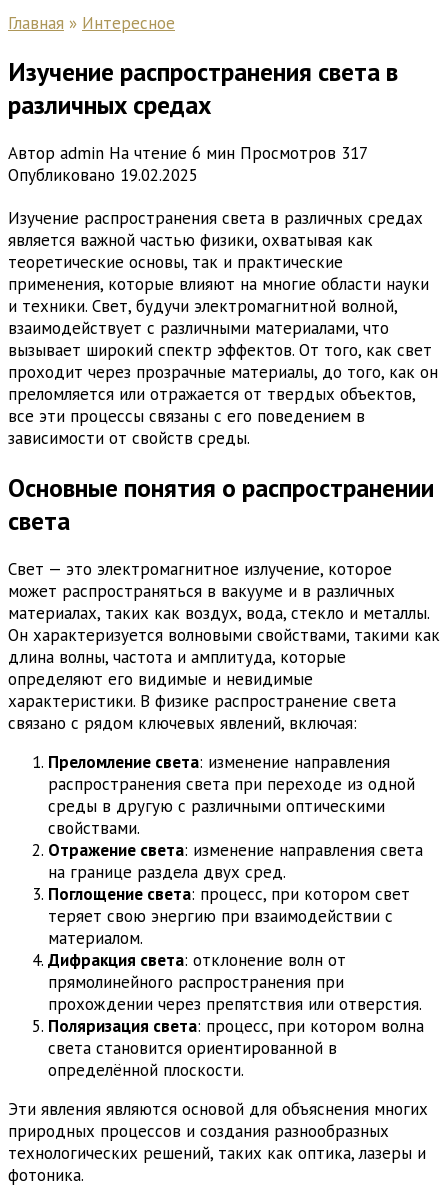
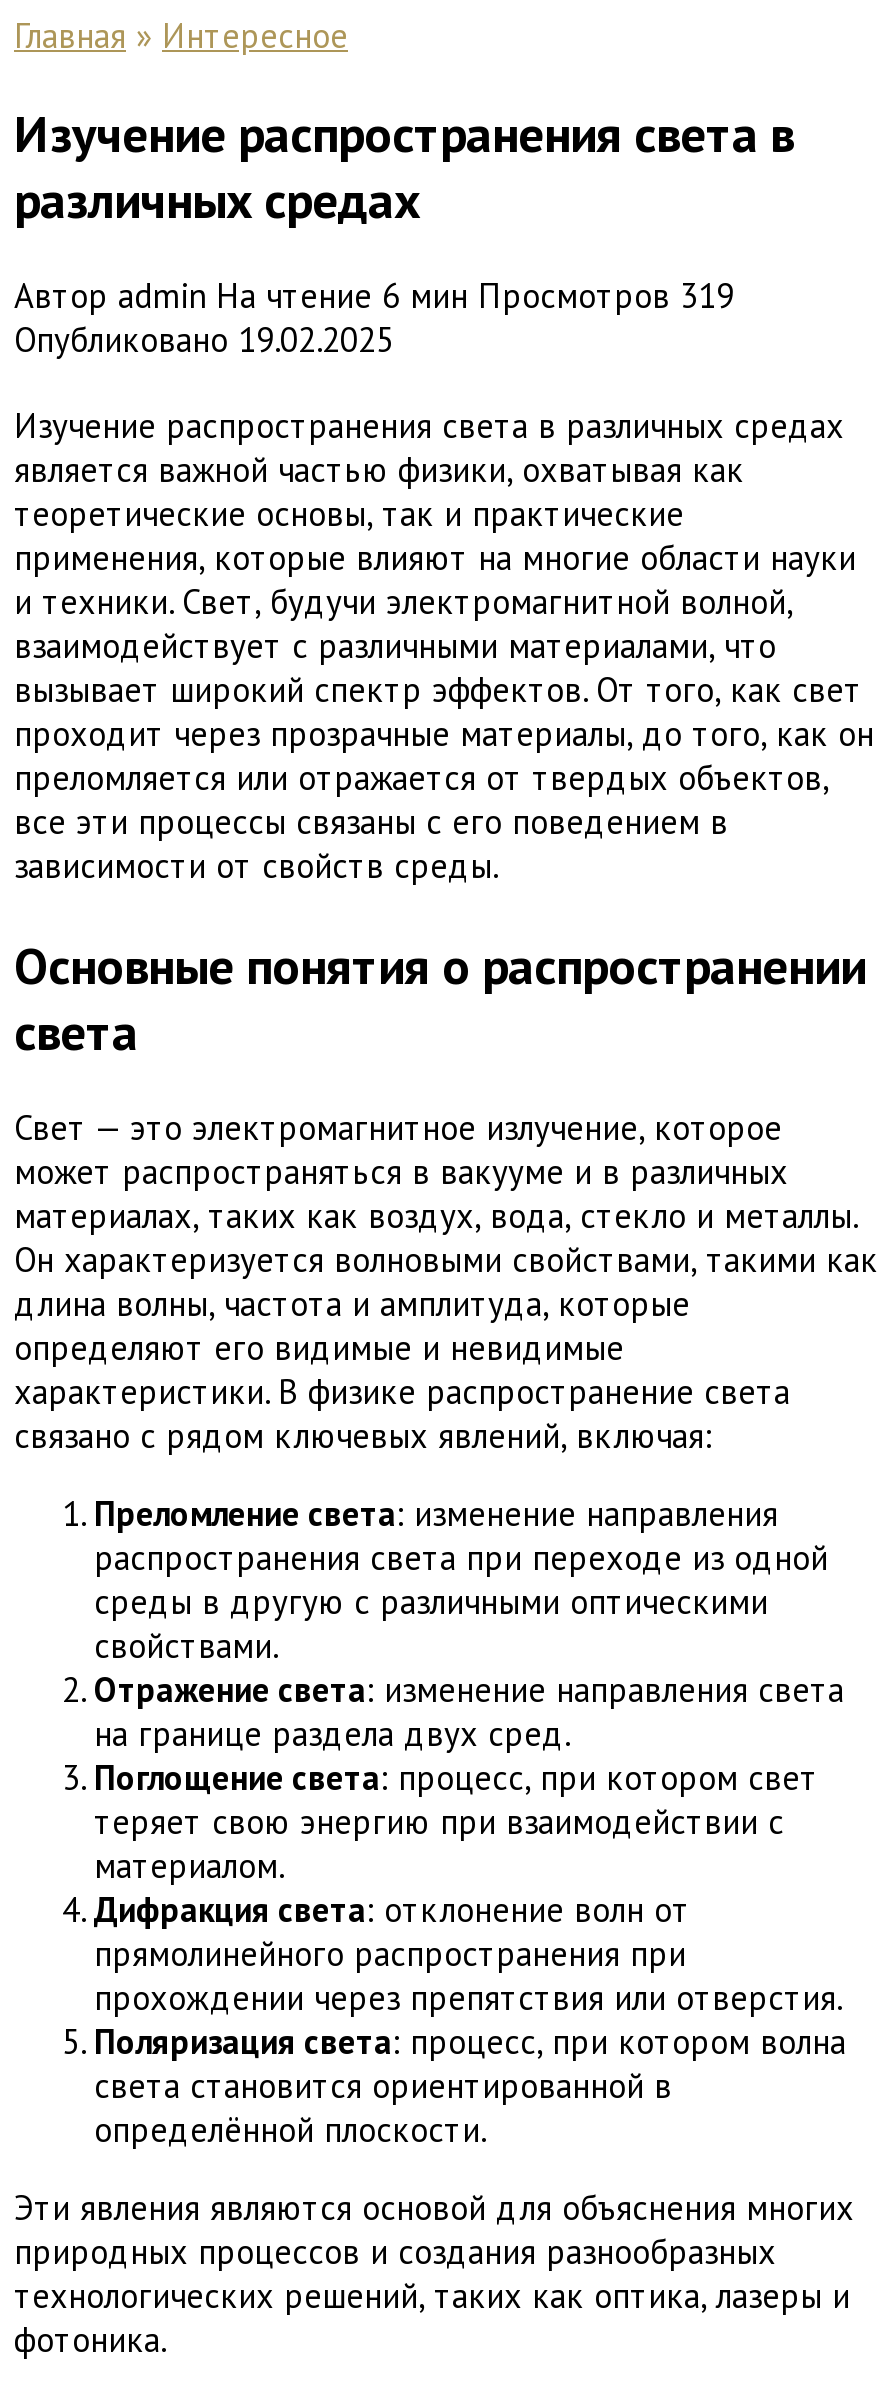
- Автор admin На чтение 6 мин Просмотров 317
+ Автор admin На чтение 6 мин Просмотров 319
